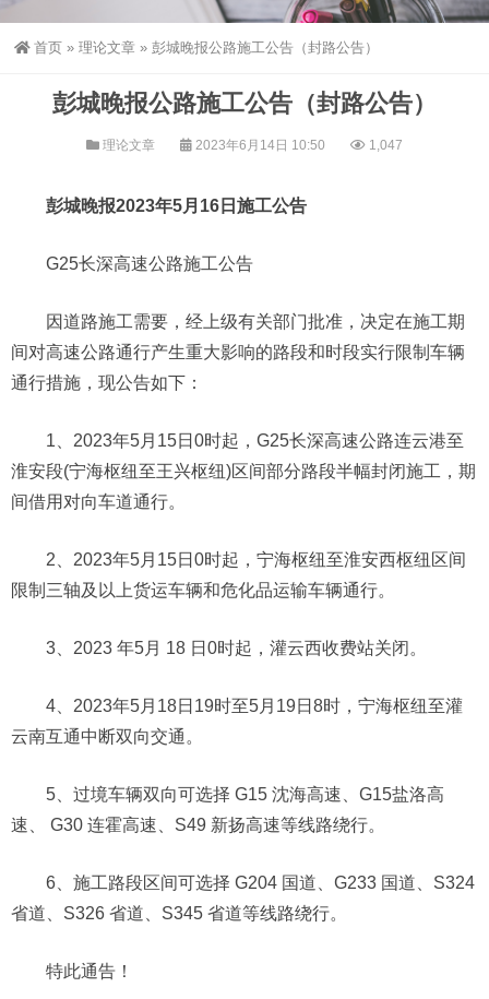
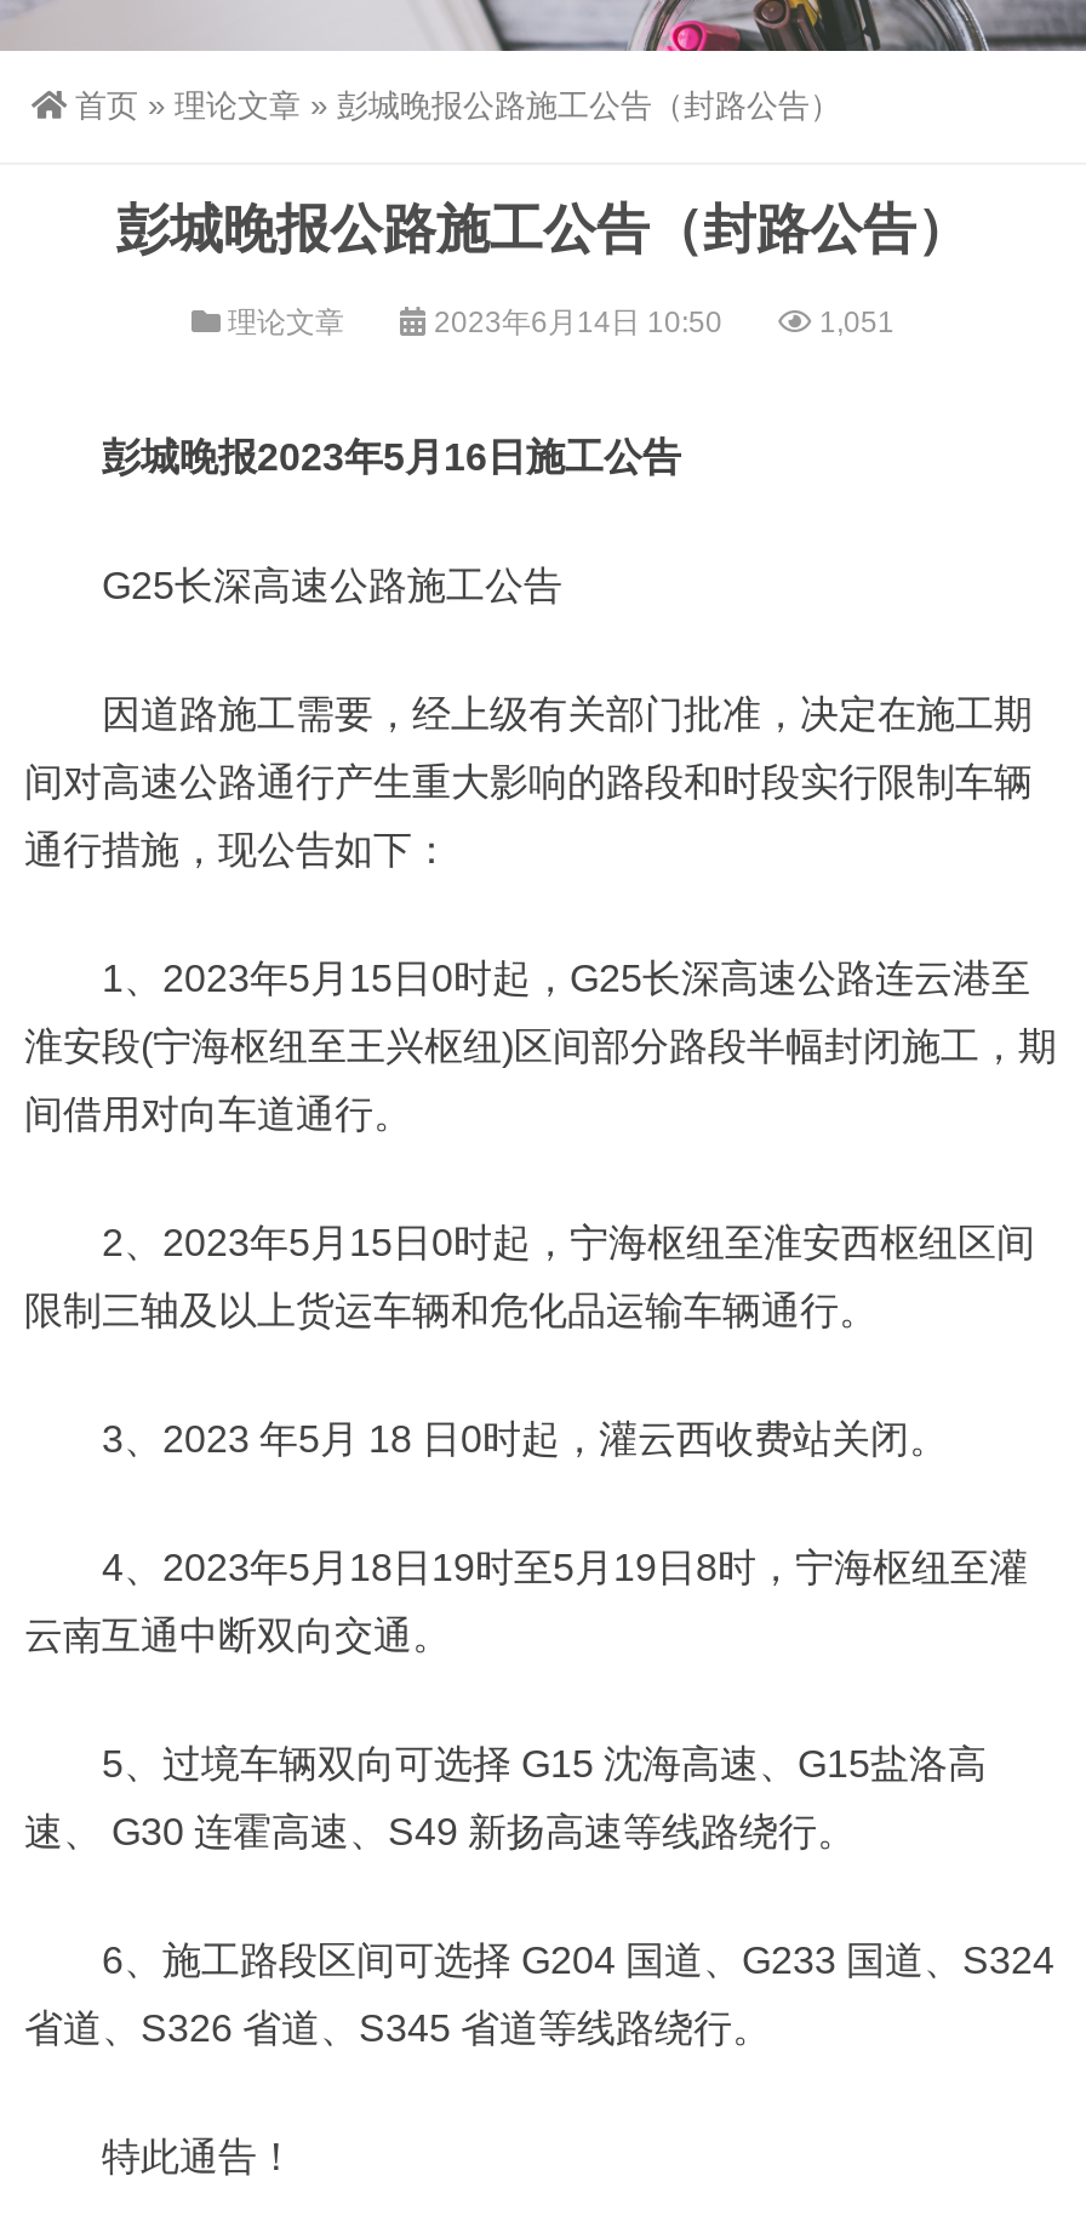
- 1,047
+ 1,051
